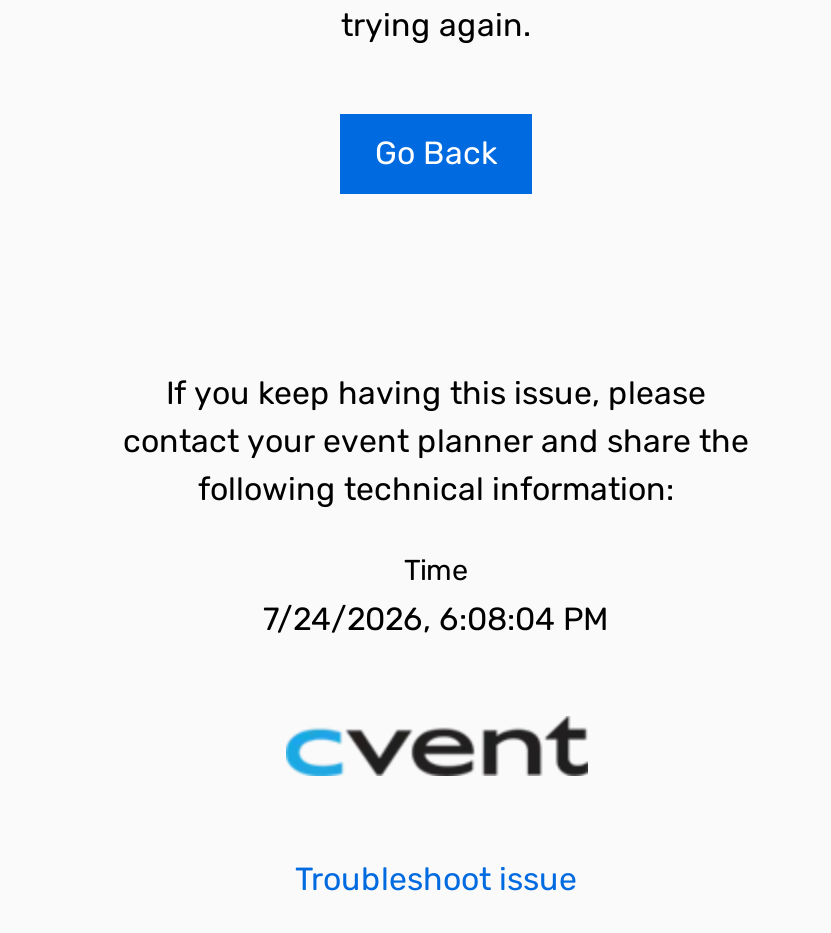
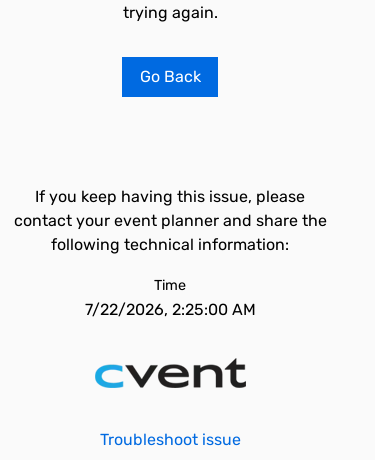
- 7/24/2026, 6:08:04 PM
+ 7/22/2026, 2:25:00 AM
